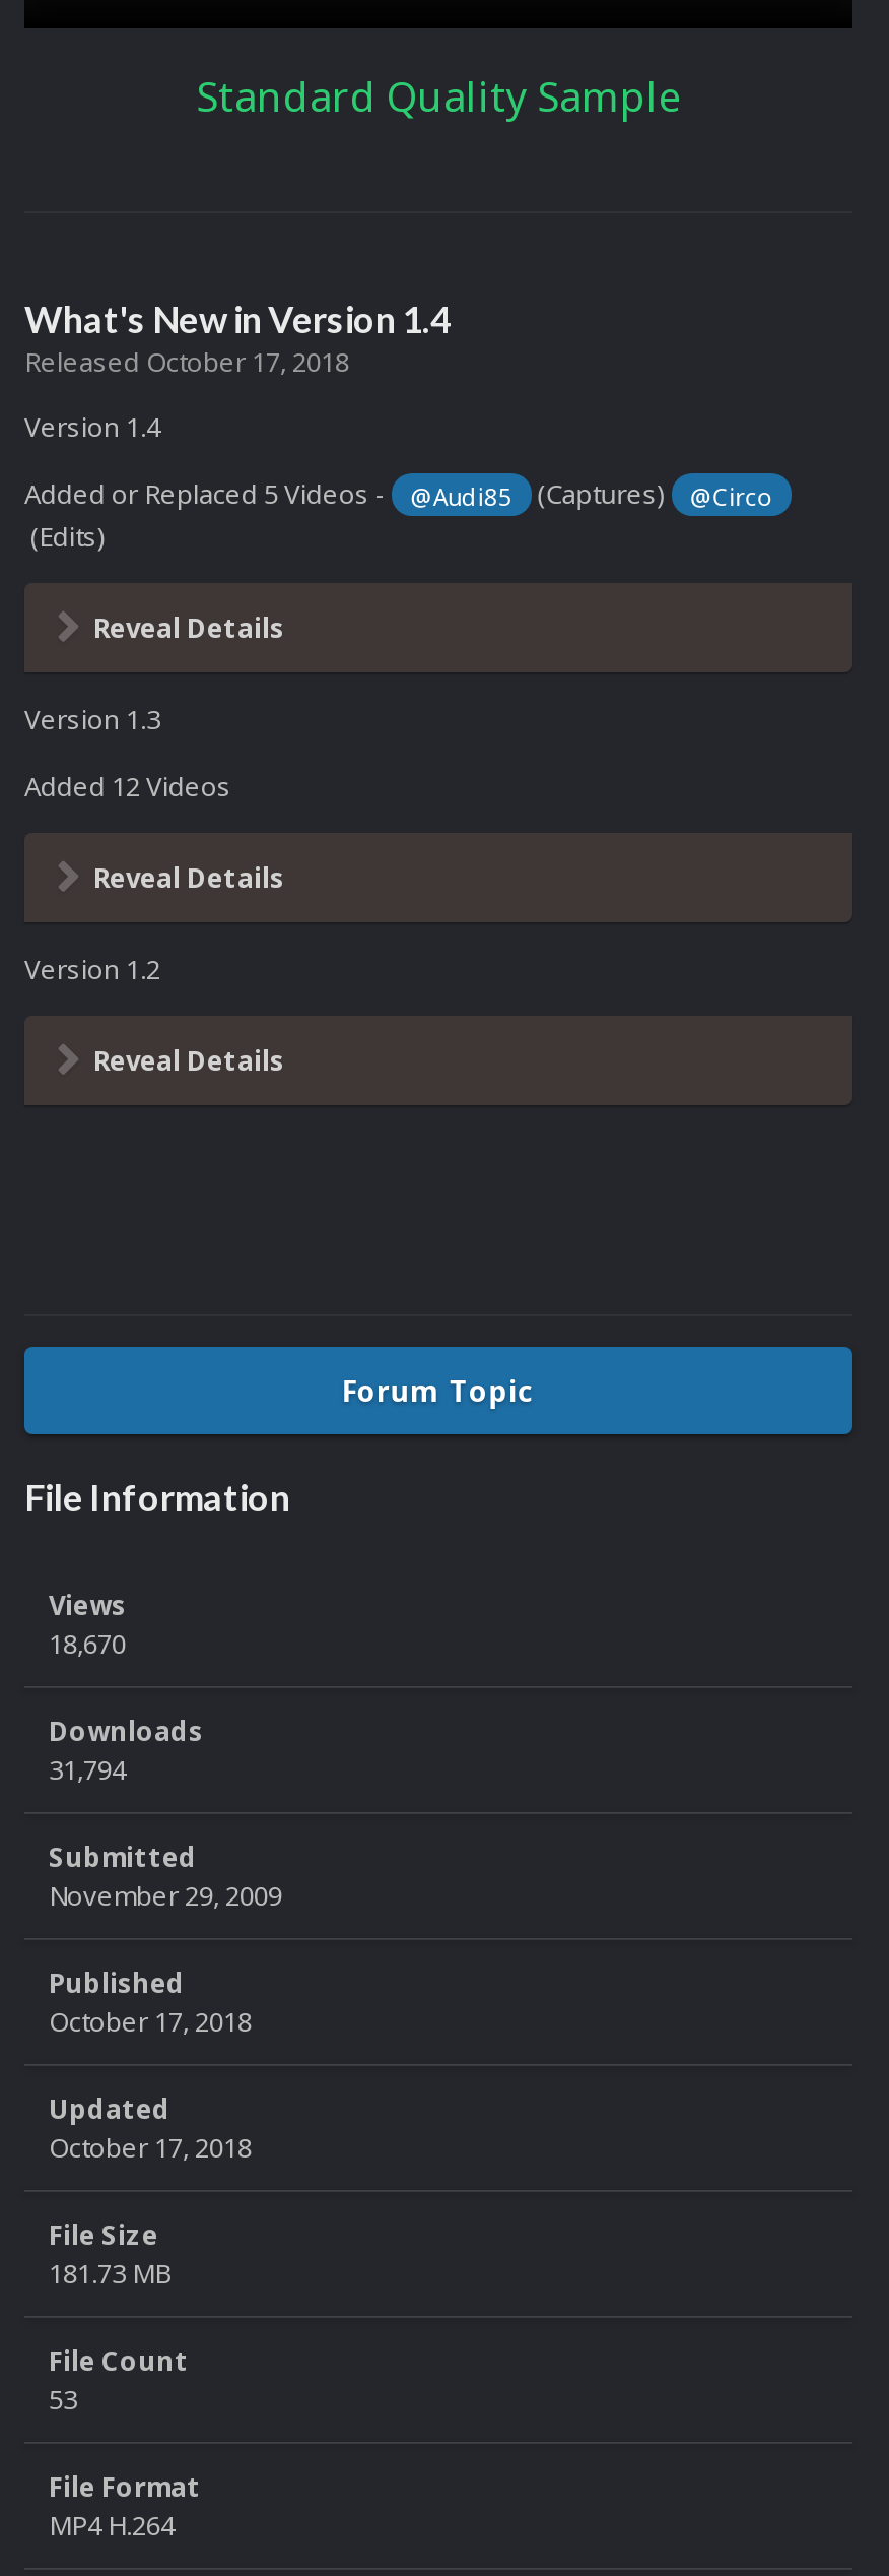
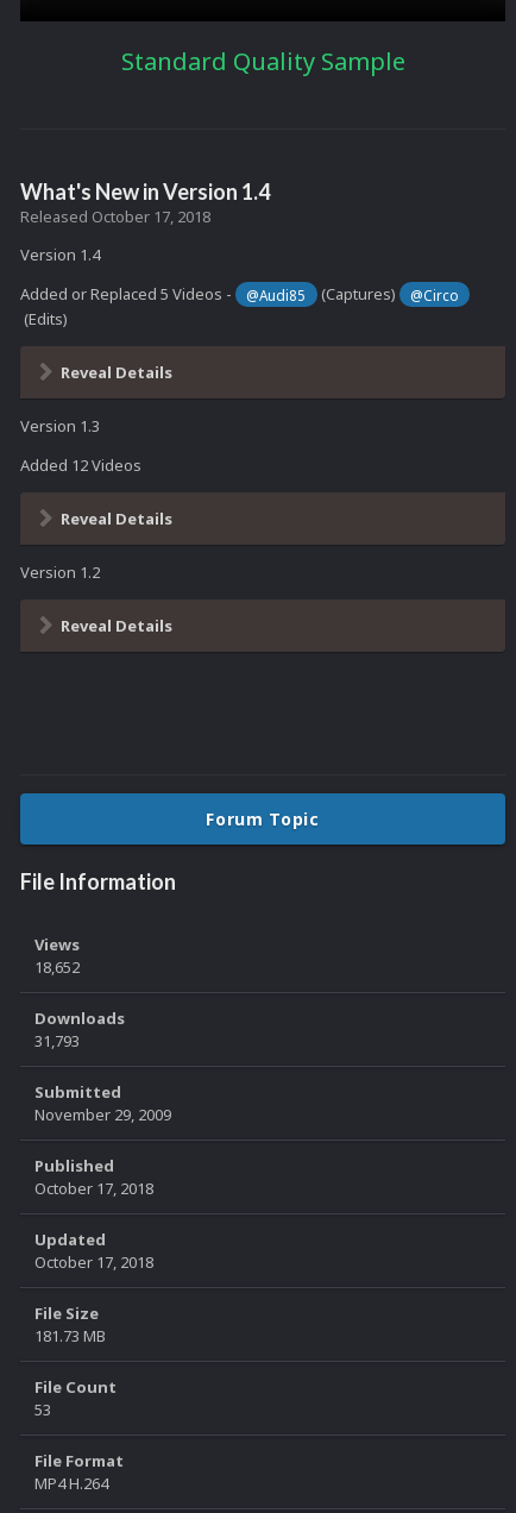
- 18,670
+ 18,652

- 31,794
+ 31,793
